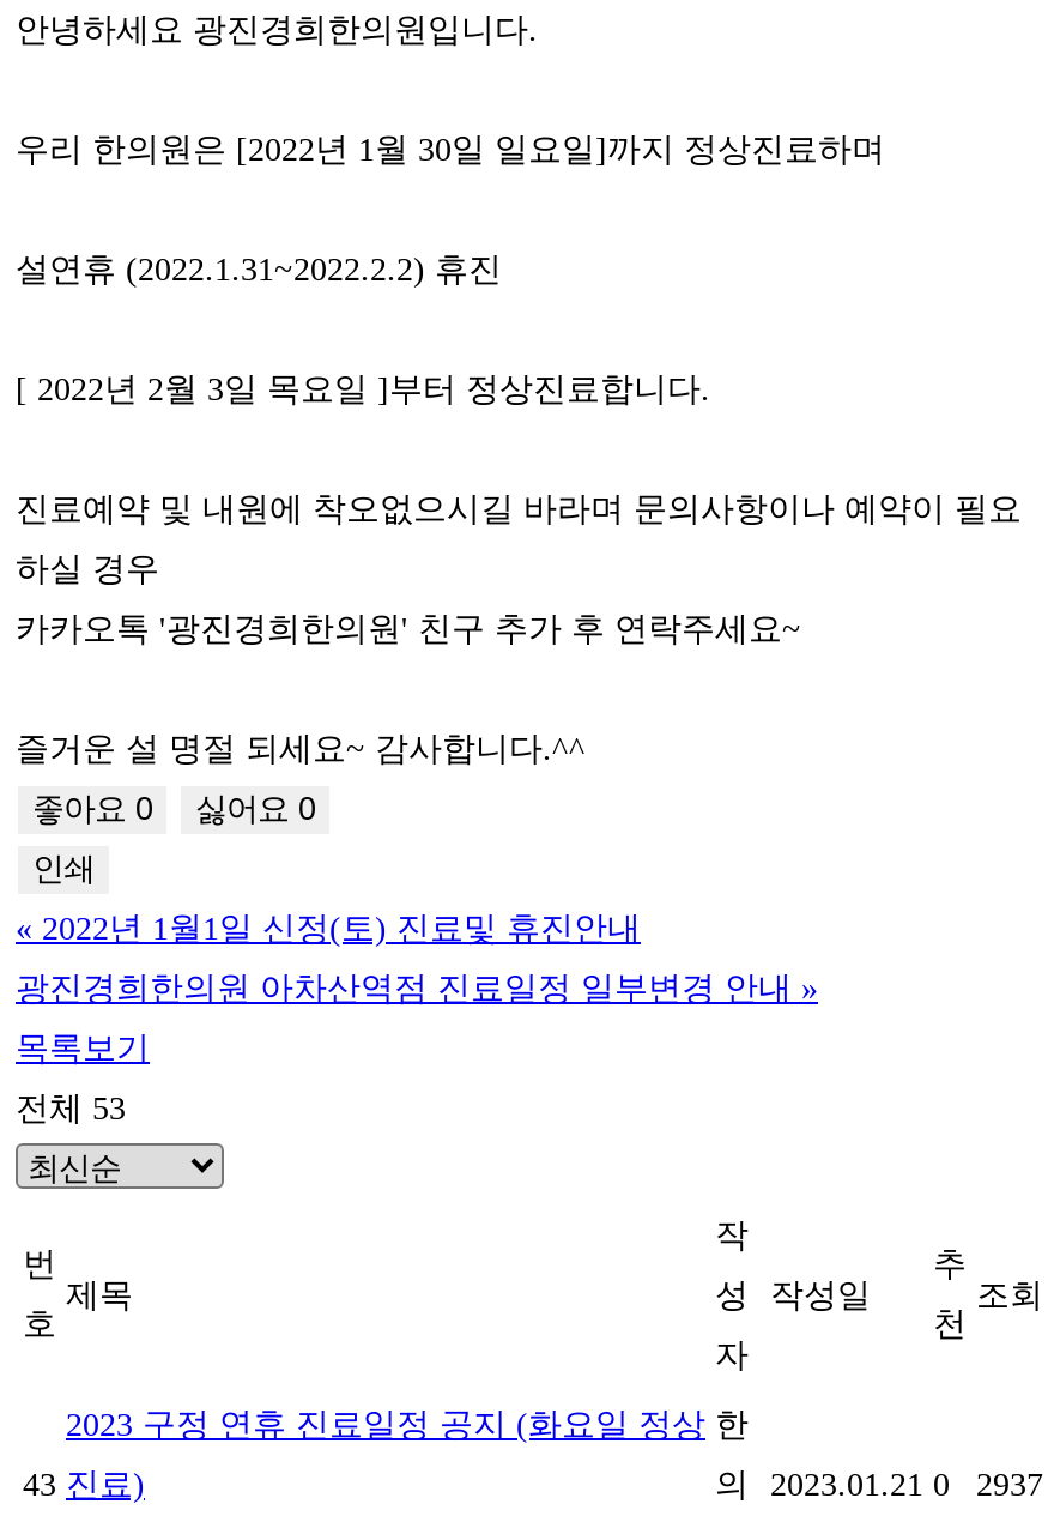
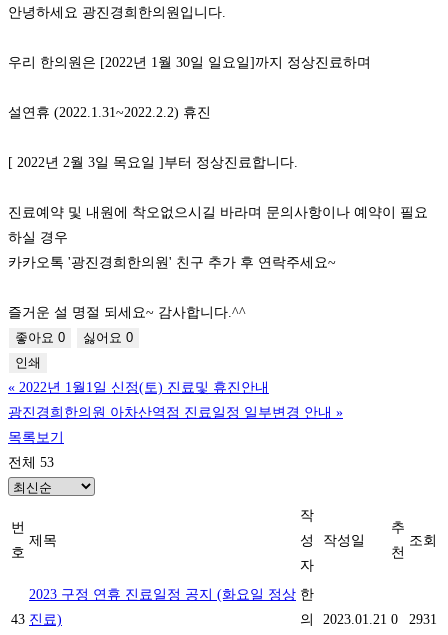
- 의 2023.01.21 0 2937
+ 의 2023.01.21 0 2931
